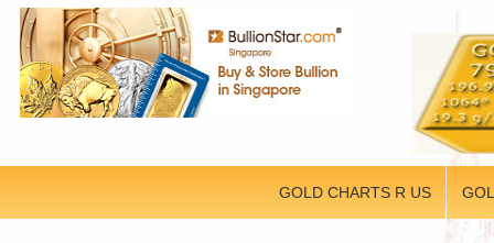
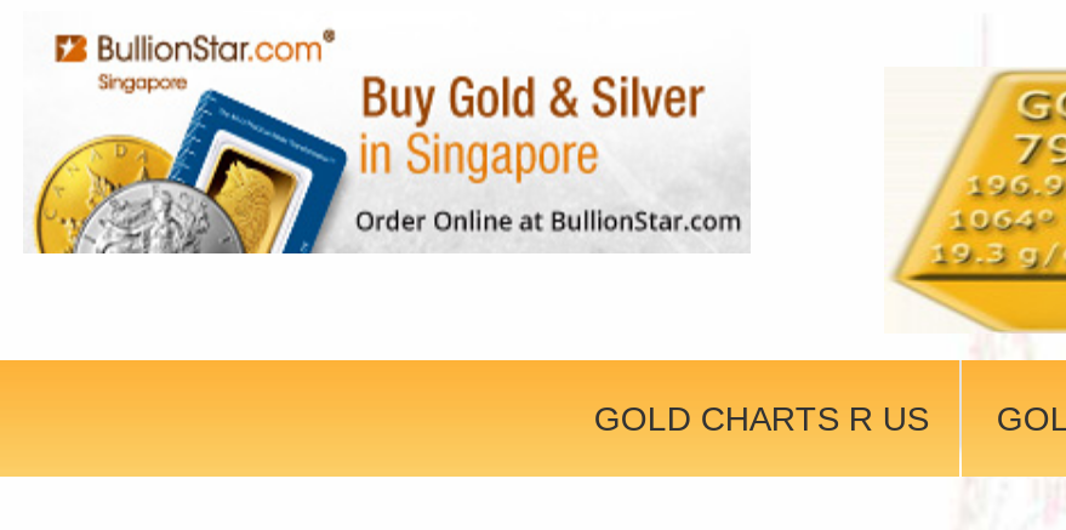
- [image]
+ [image]
